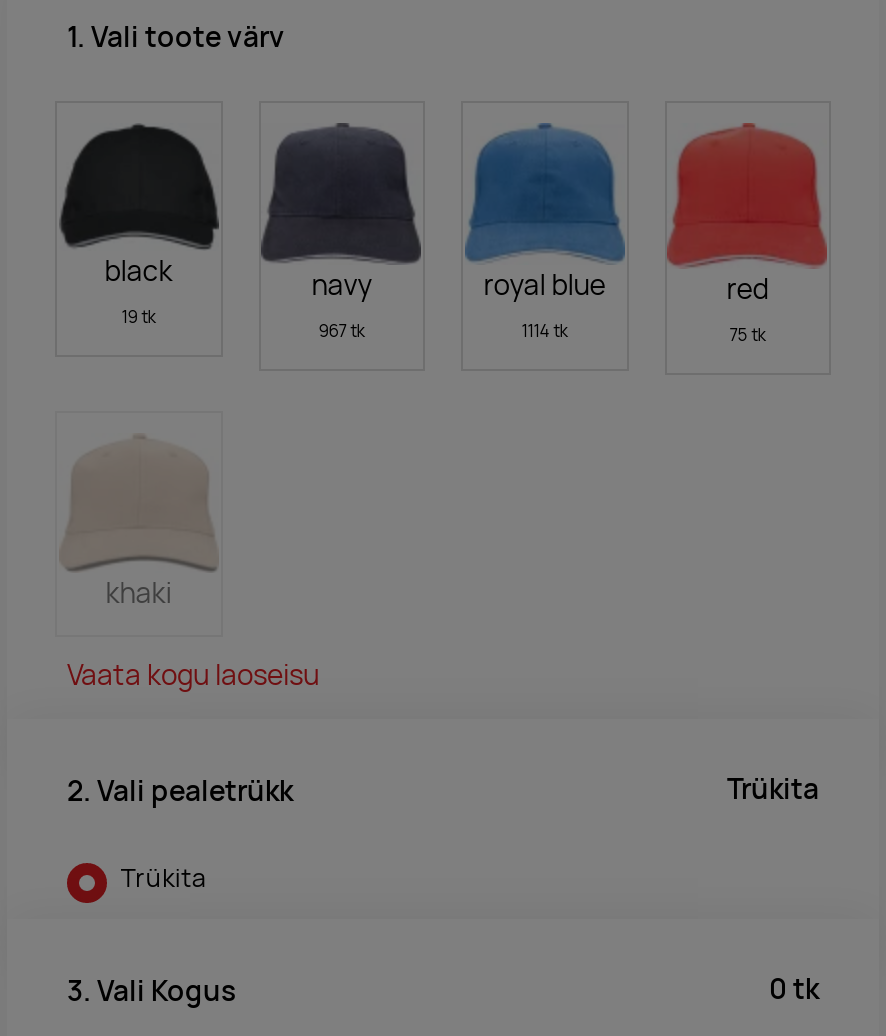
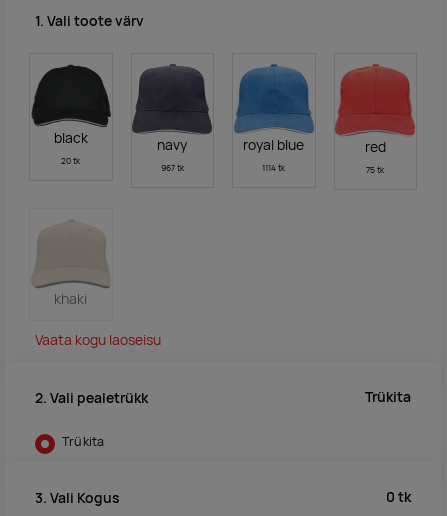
- 19 tk
+ 20 tk
